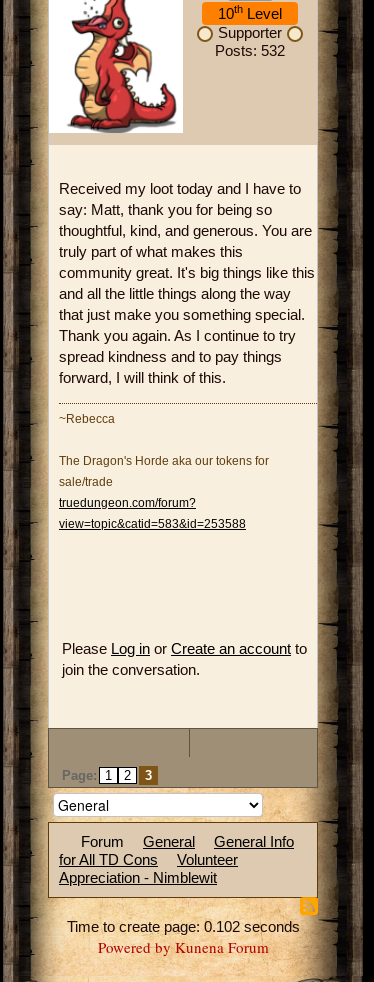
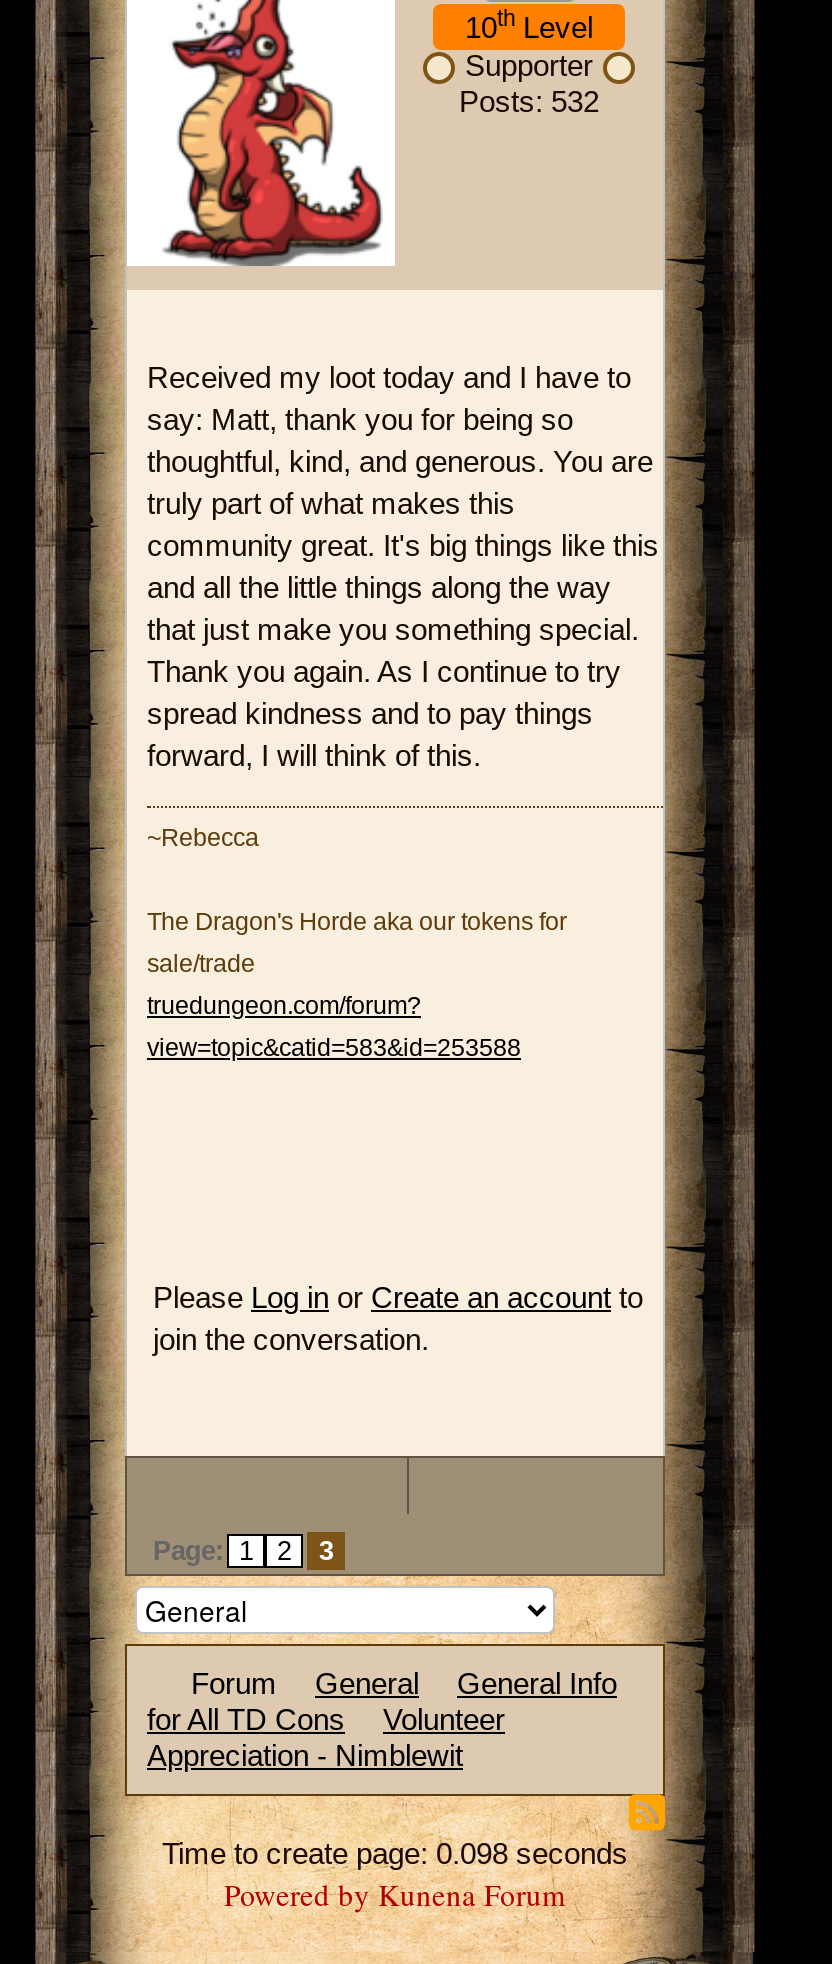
- Time to create page: 0.102 seconds
+ Time to create page: 0.098 seconds
